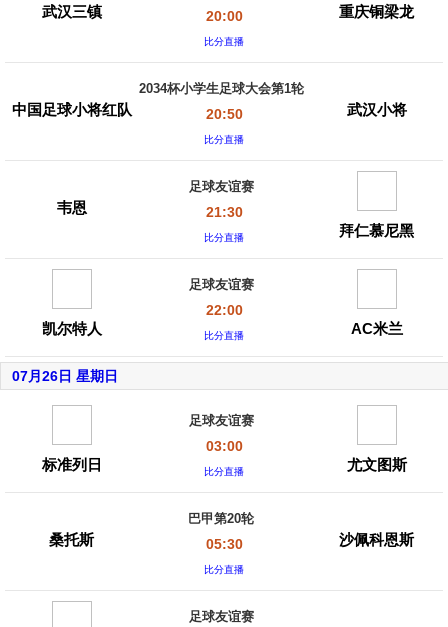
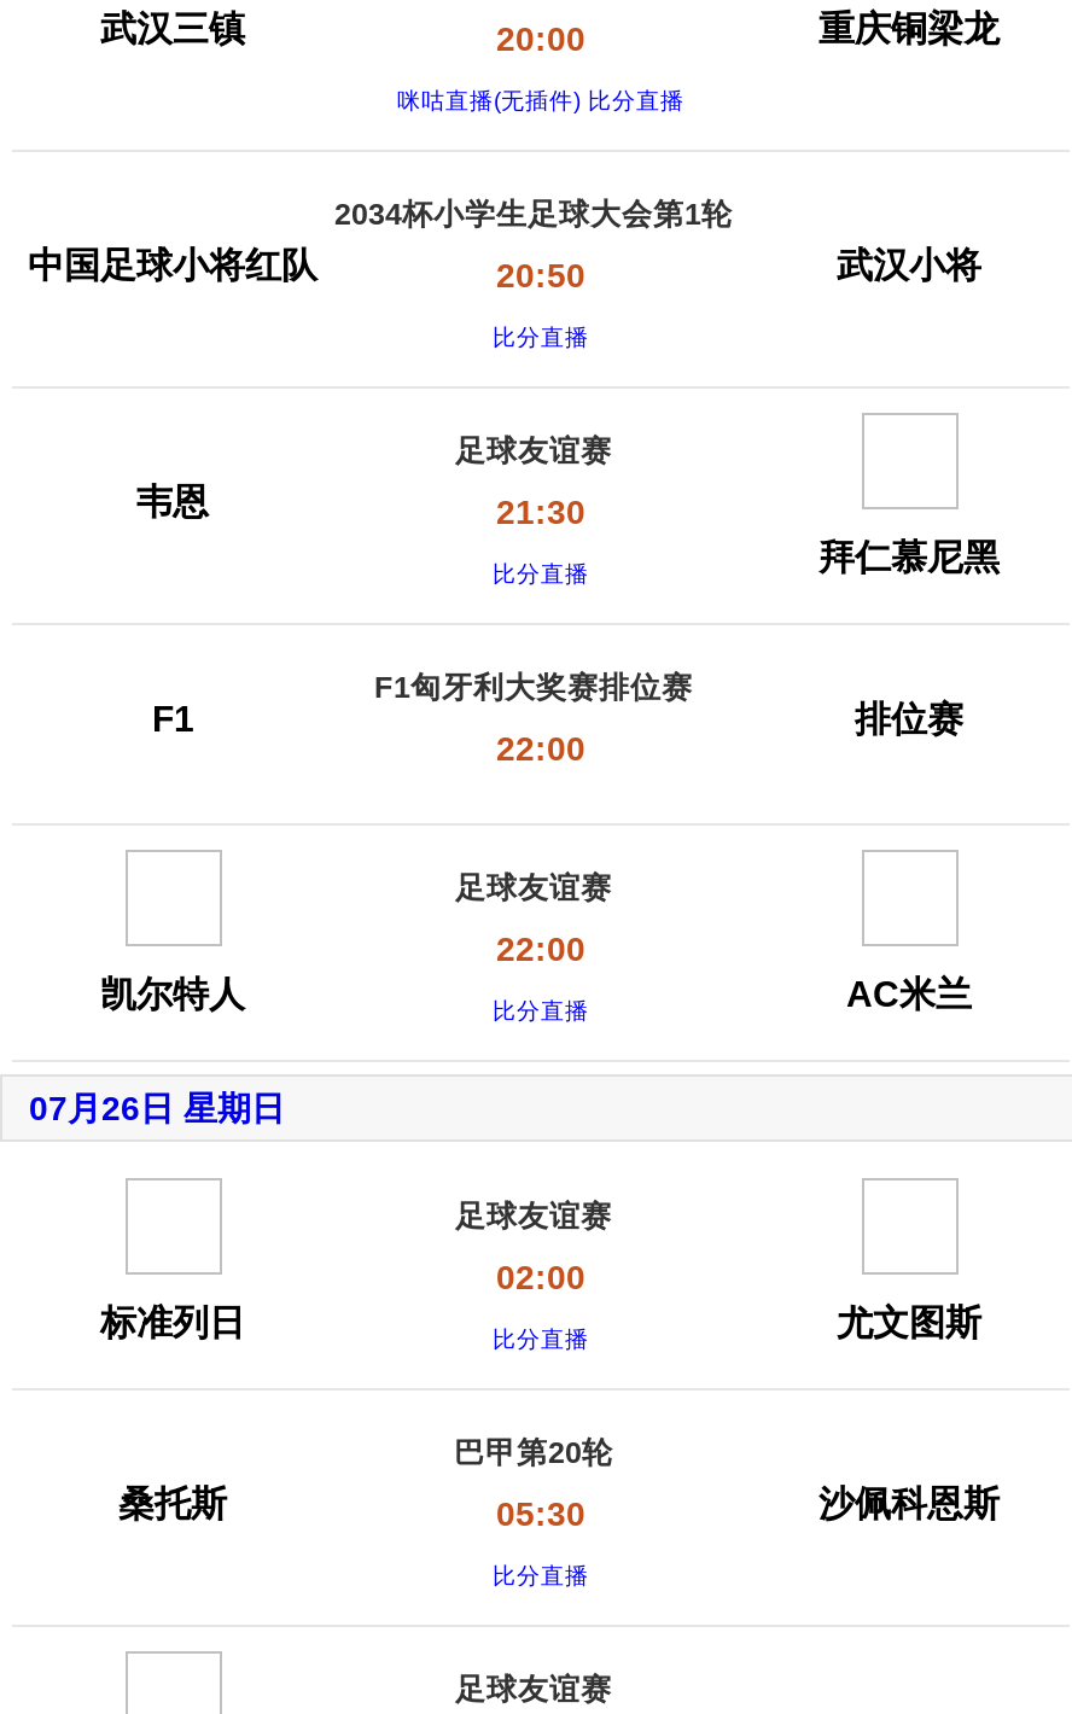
- 比分直播
+ 咪咕直播(无插件) 比分直播

+ F1

+ F1匈牙利大奖赛排位赛
+ 22:00

+ 排位赛

- 03:00
+ 02:00
